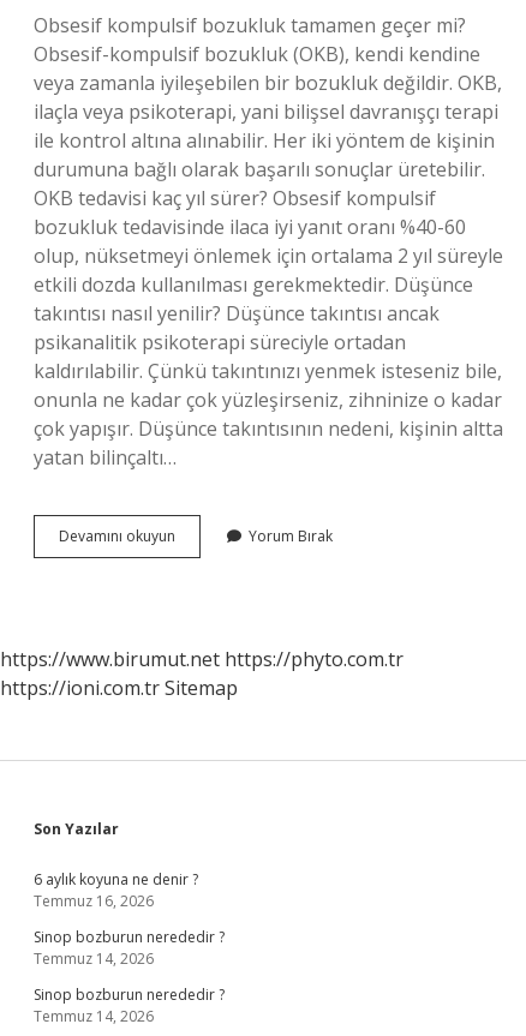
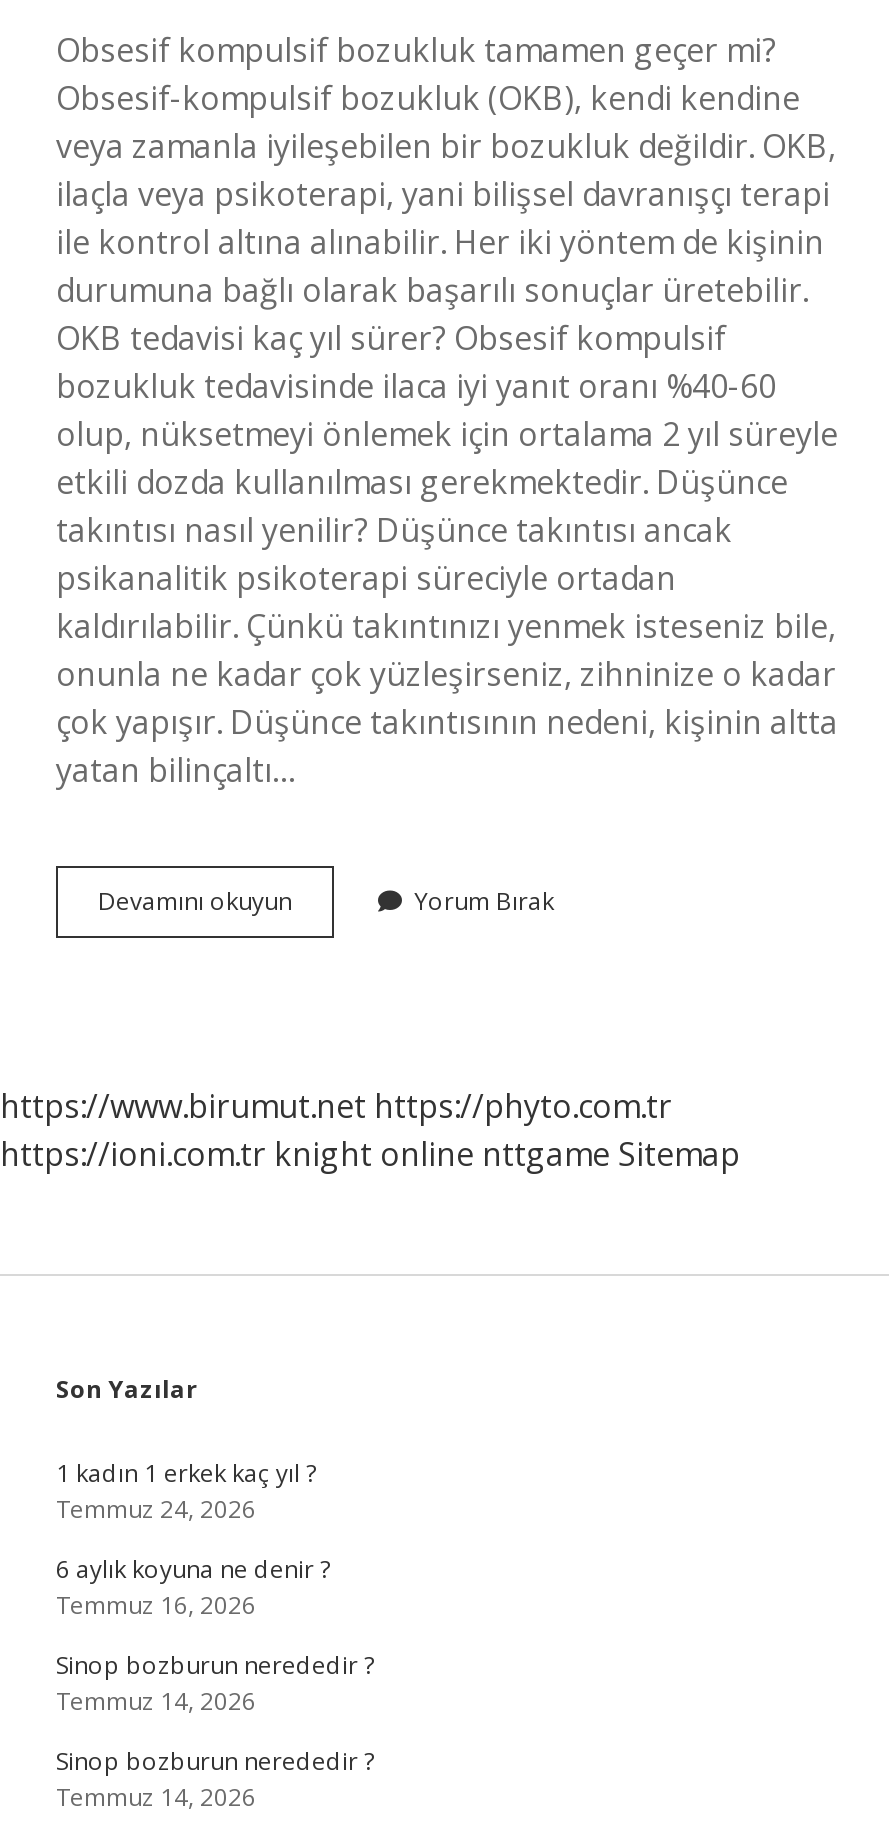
- https://ioni.com.tr Sitemap
+ https://ioni.com.tr knight online nttgame Sitemap

+ 1 kadın 1 erkek kaç yıl ?
+ Temmuz 24, 2026
